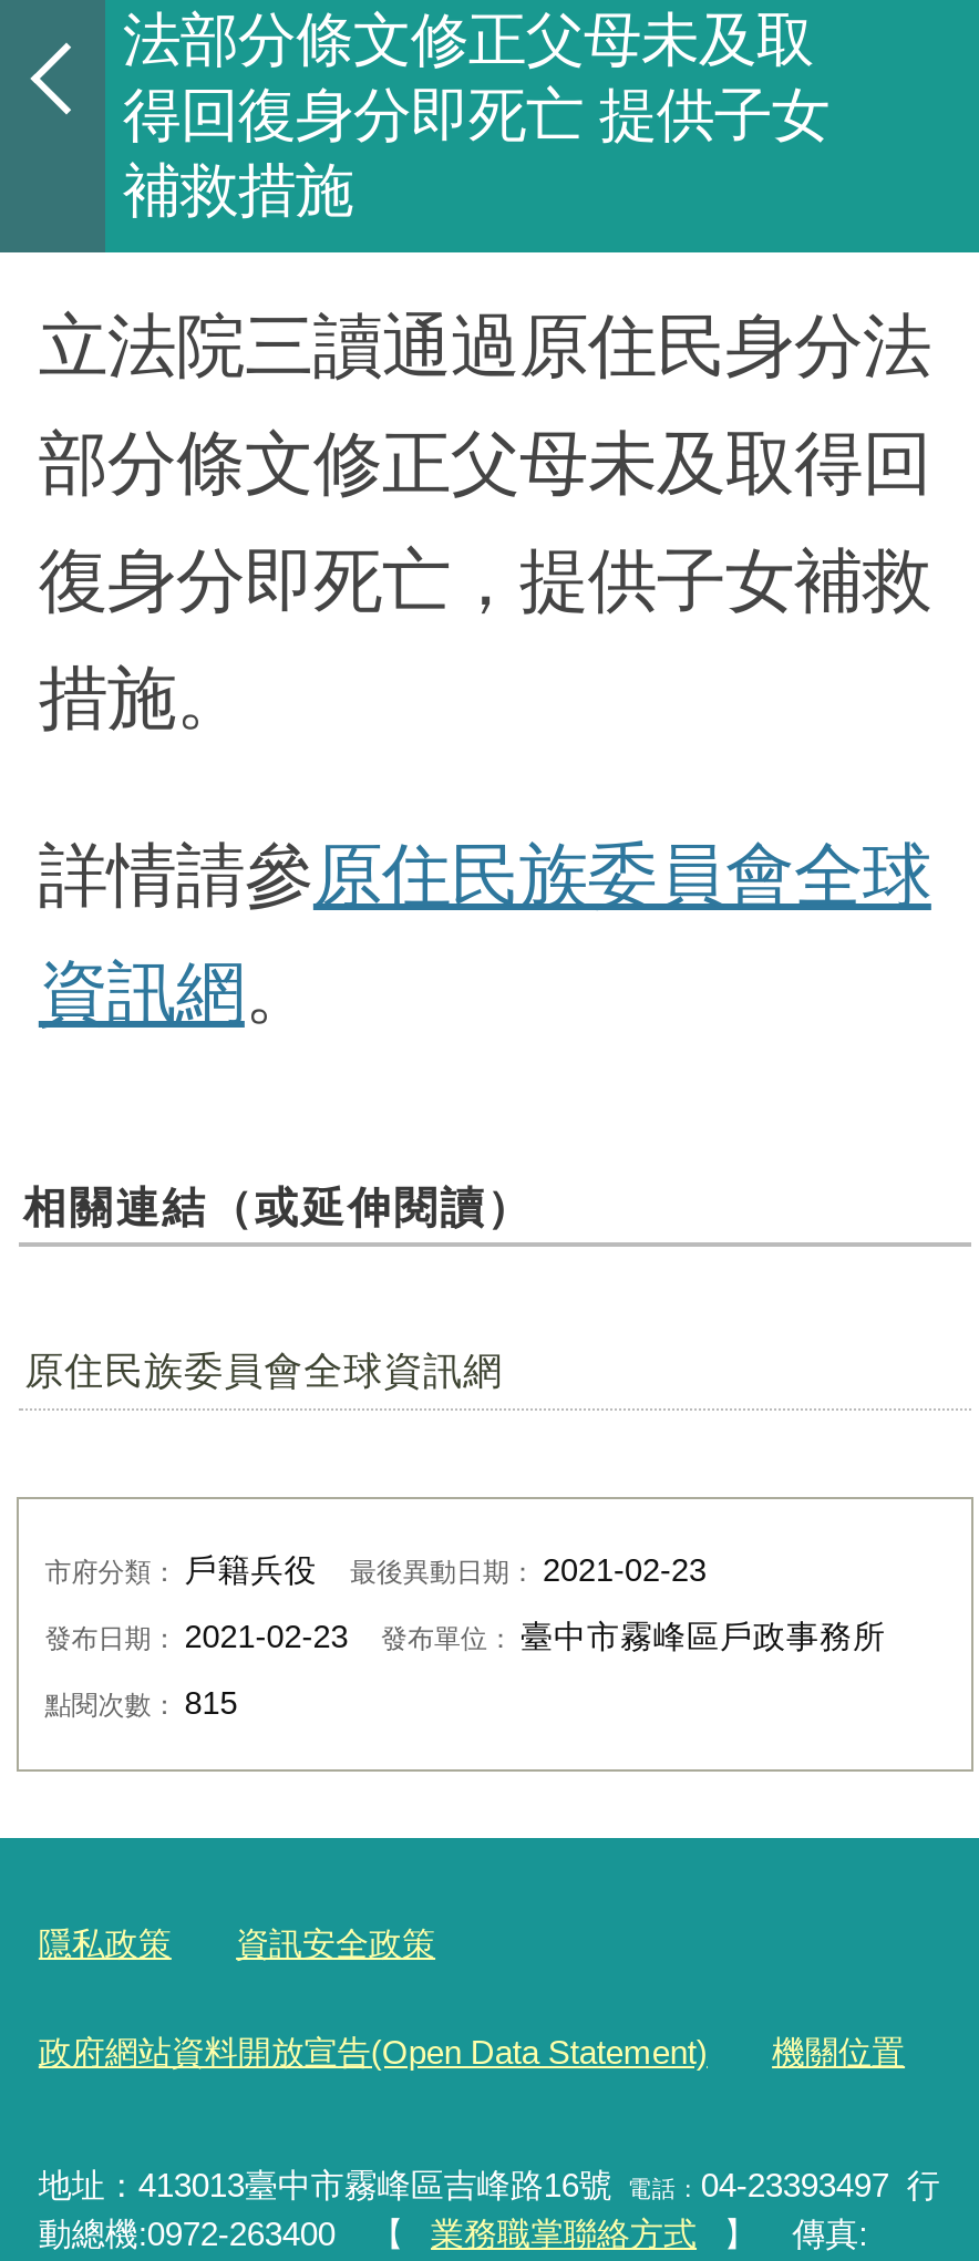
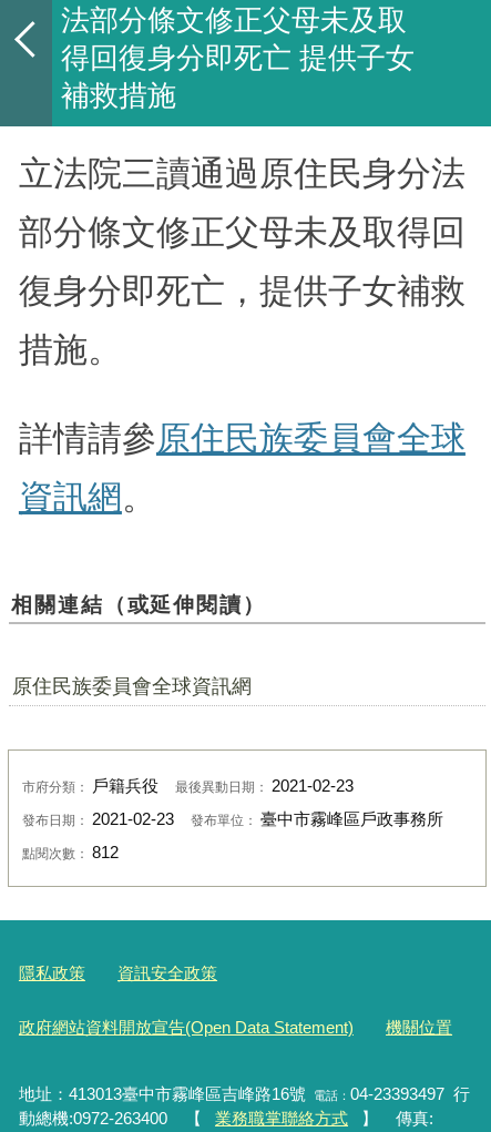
- 點閱次數：815
+ 點閱次數：812
